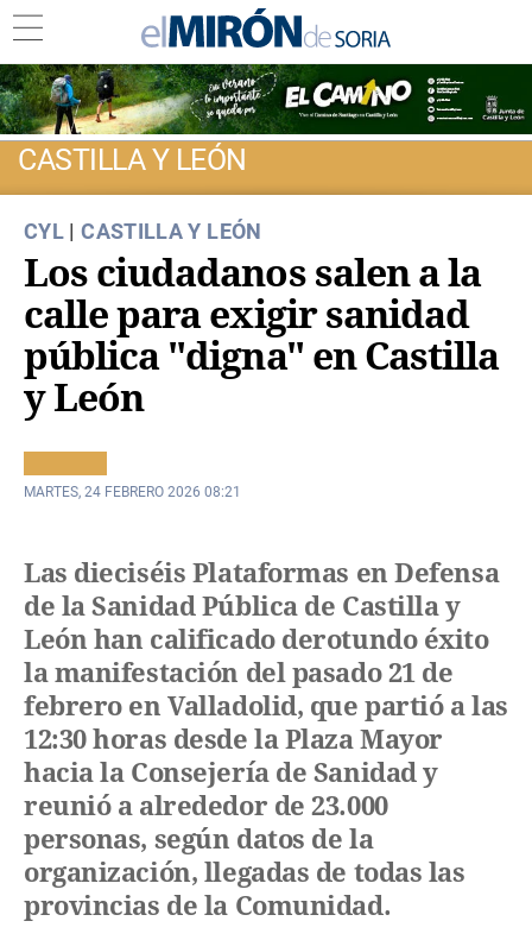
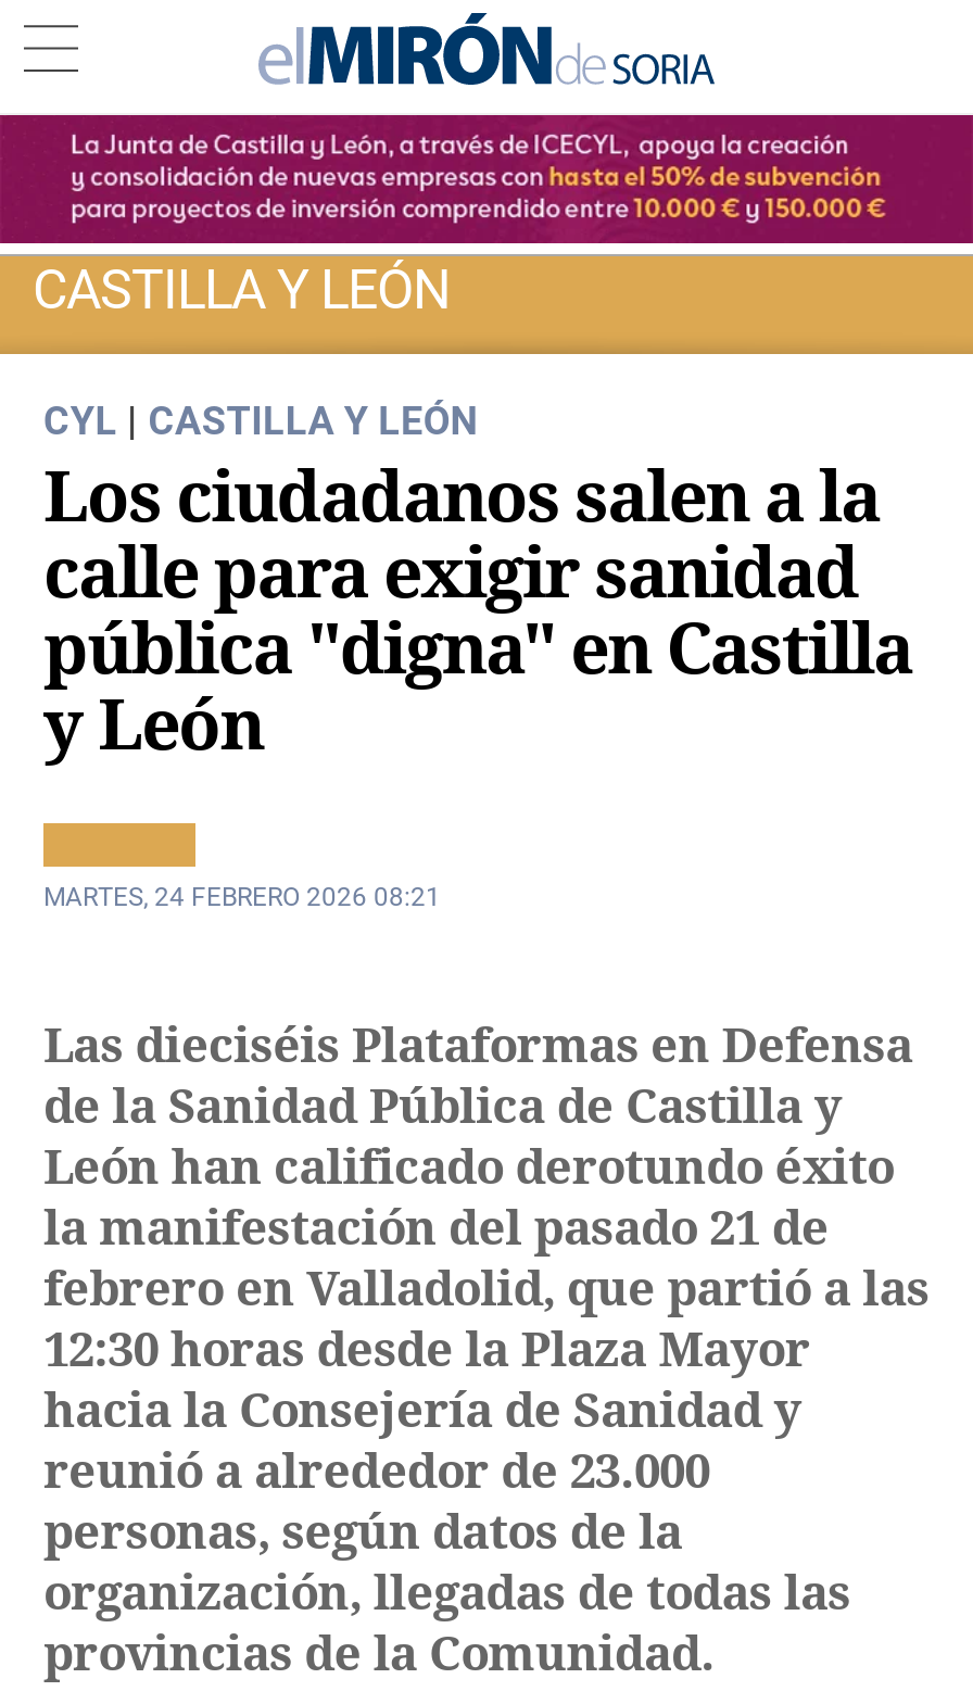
- [image]
+ [image]
